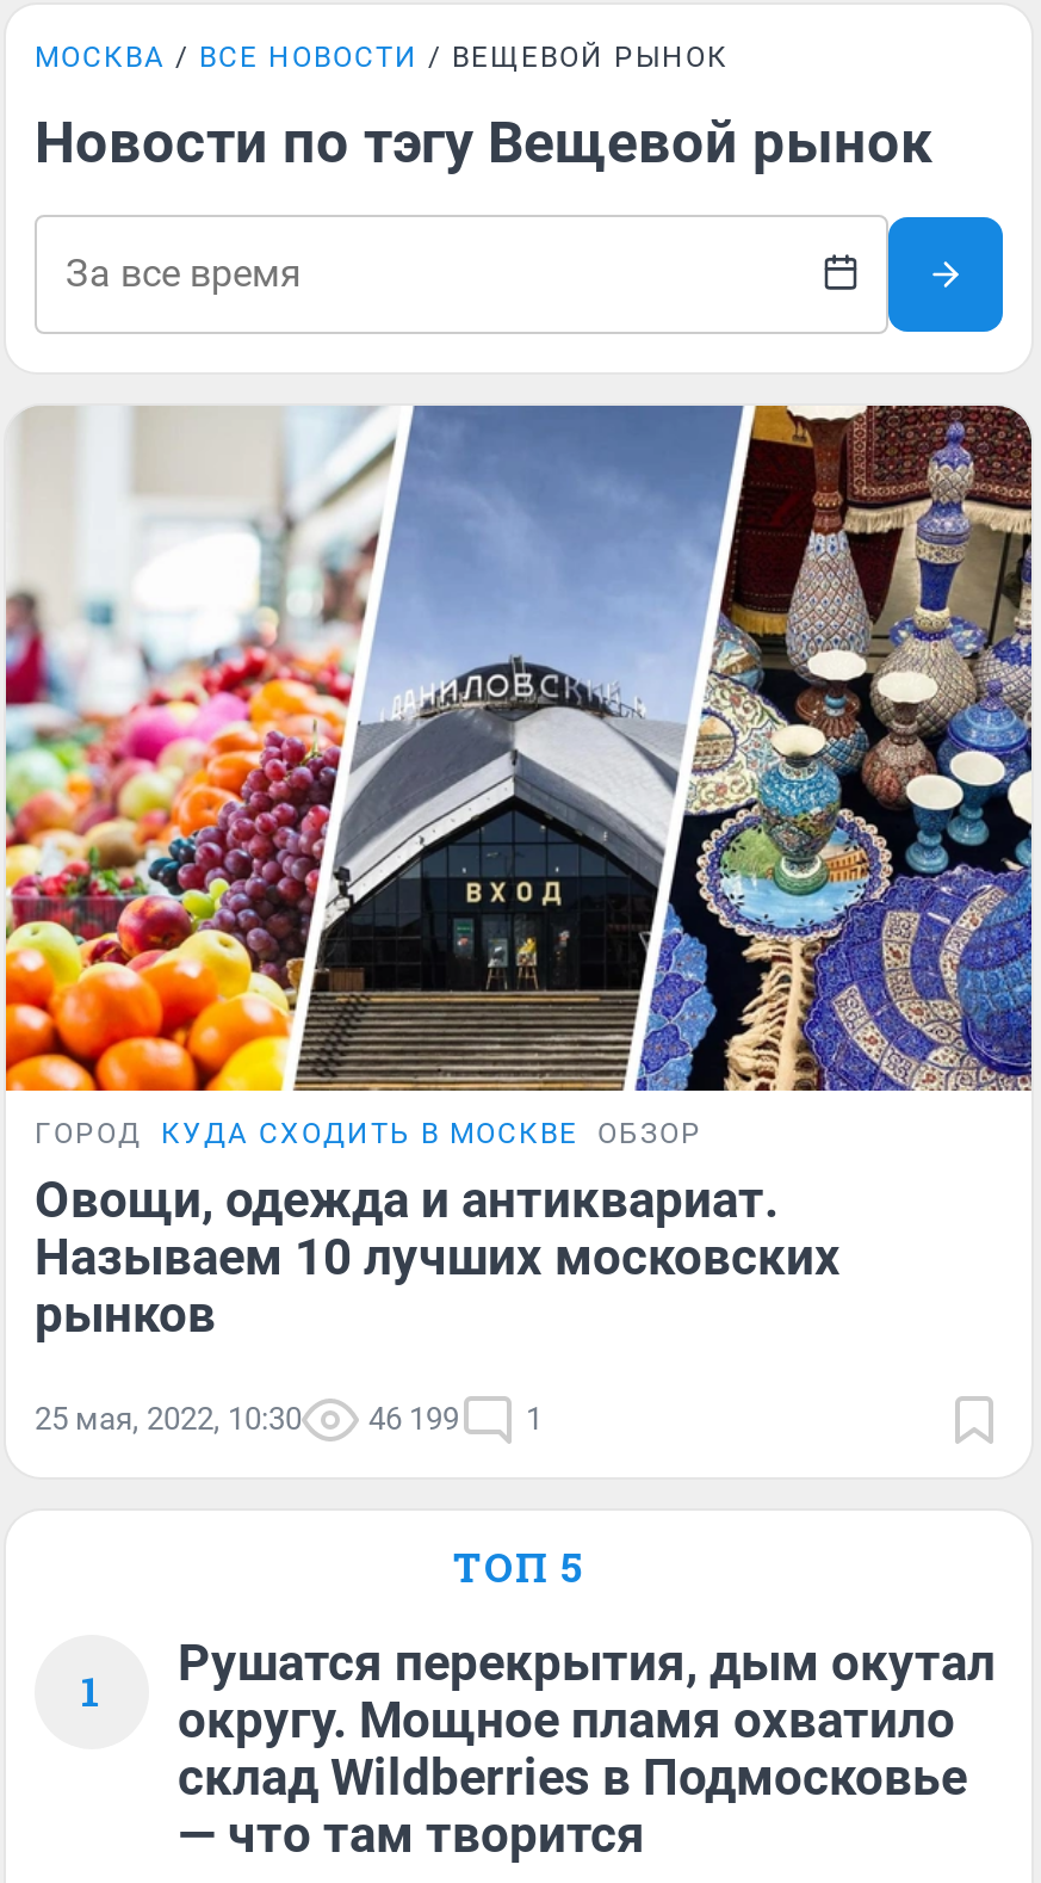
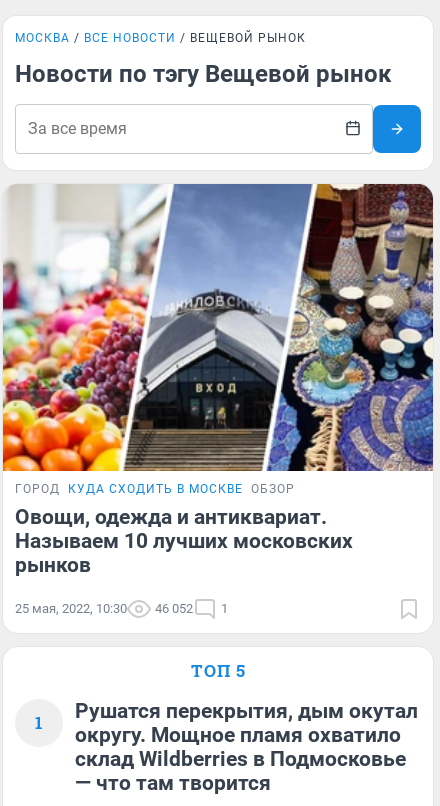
- 25 мая, 2022, 10:30 46 199 1
+ 25 мая, 2022, 10:30 46 052 1
